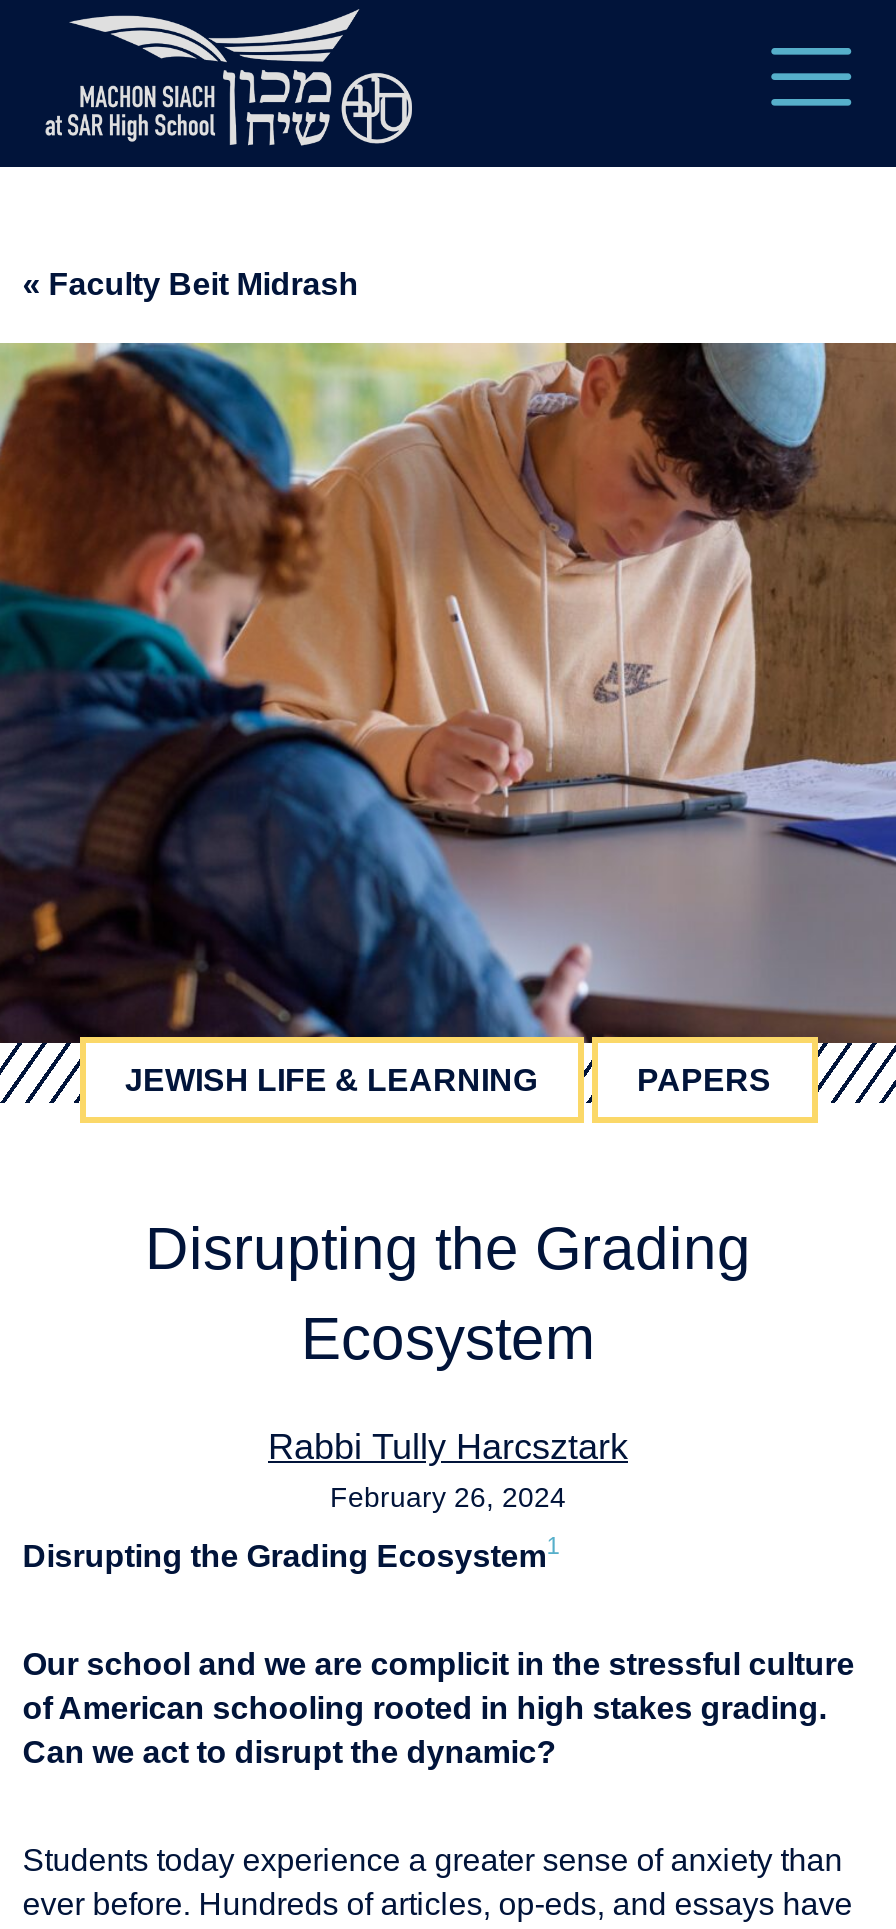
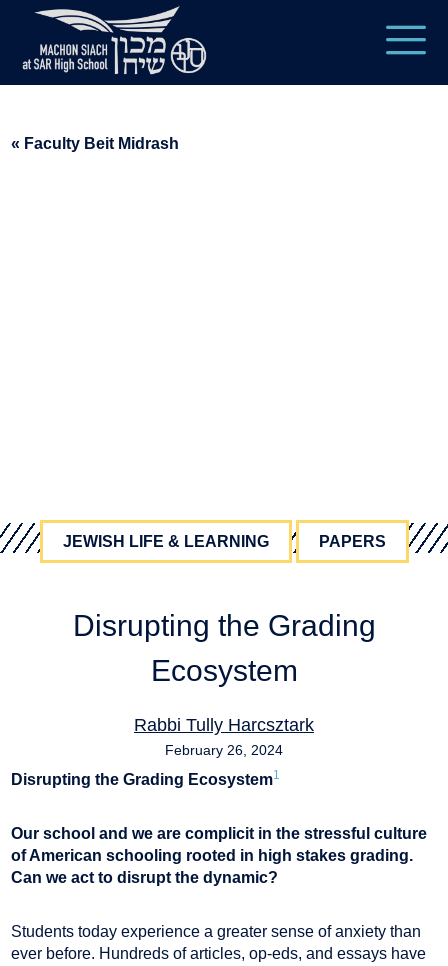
- [image]
